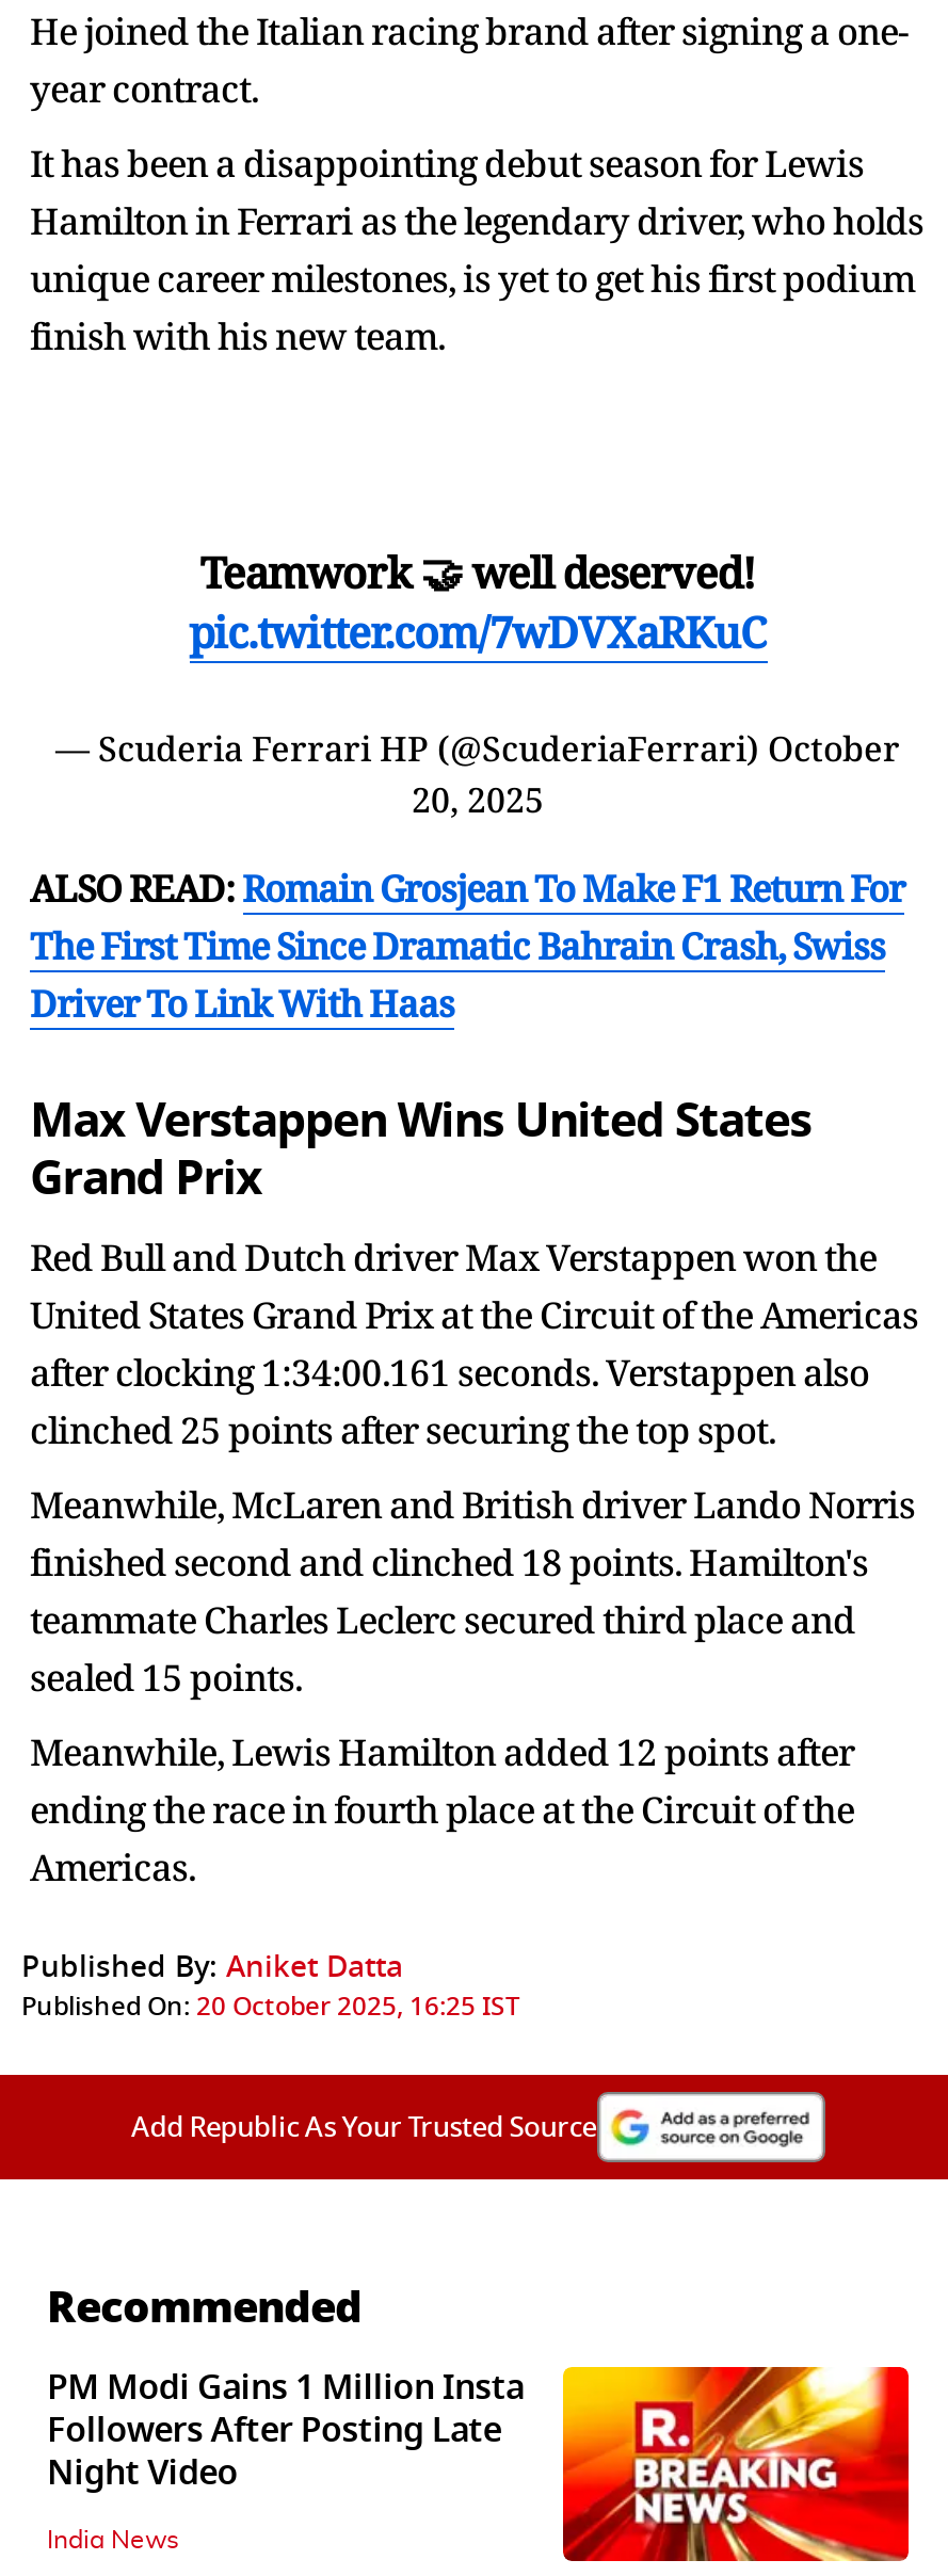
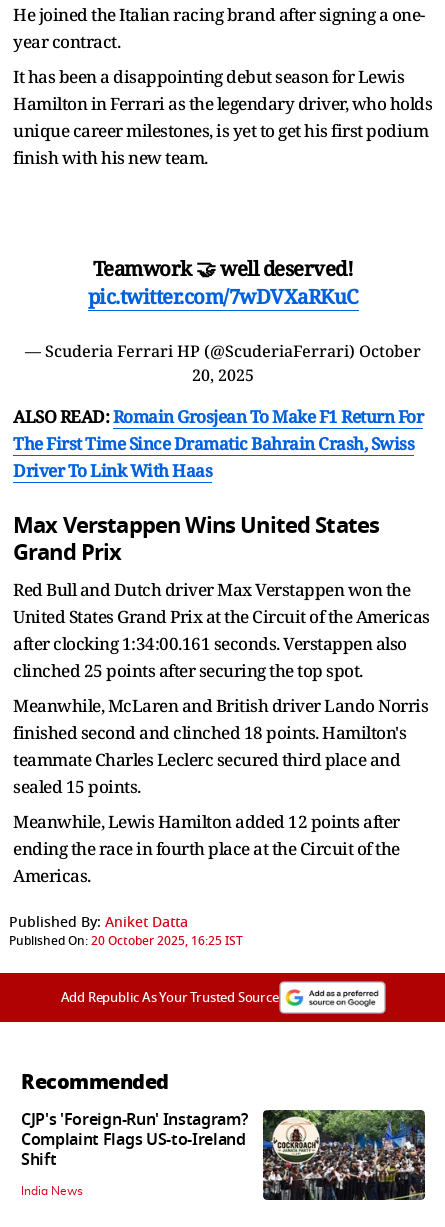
- [image]
- PM Modi Gains 1 Million Insta
- Followers After Posting Late
- Night Video
+ [image]
+ CJP's 'Foreign-Run' Instagram?
+ Complaint Flags US-to-Ireland
+ Shift
